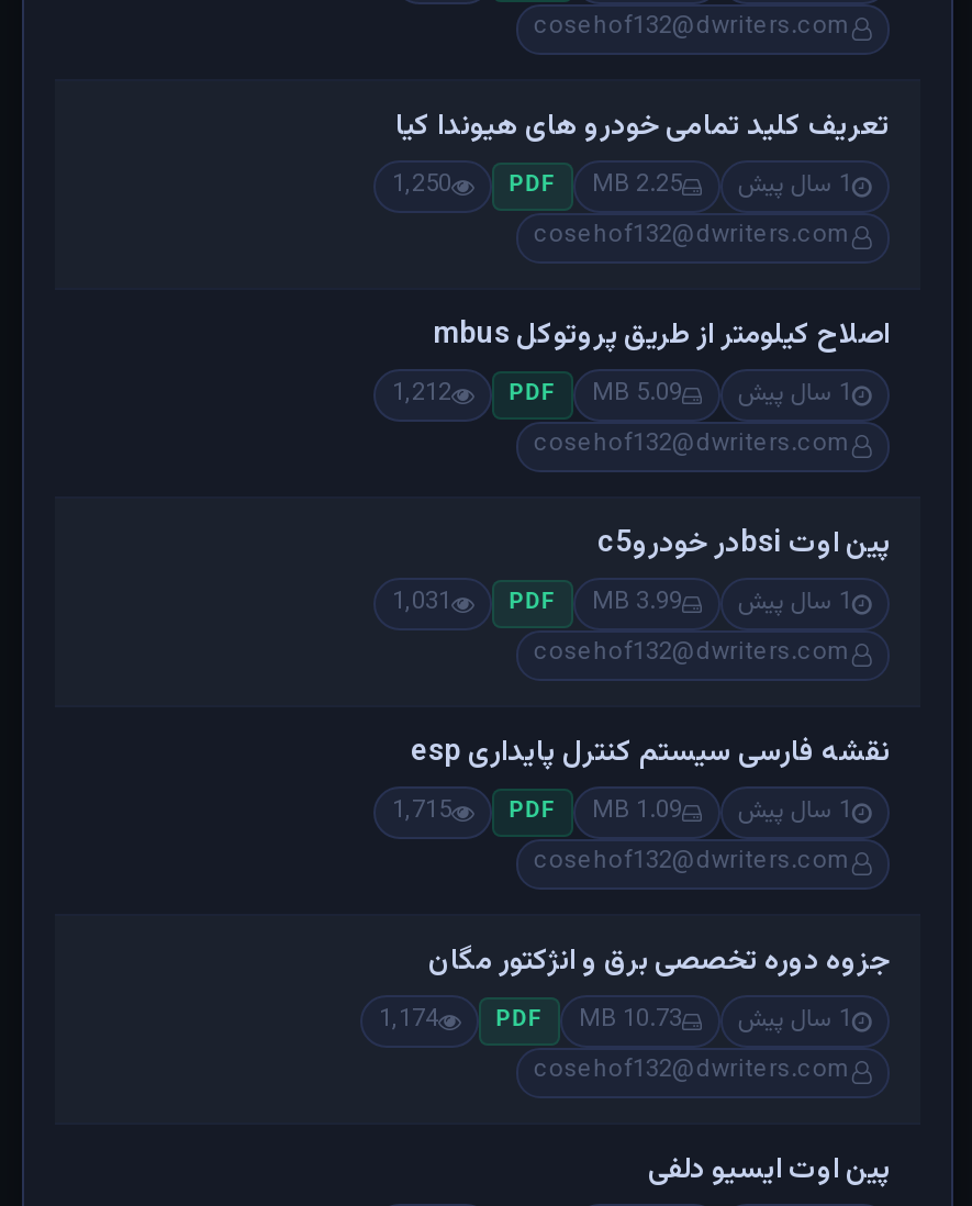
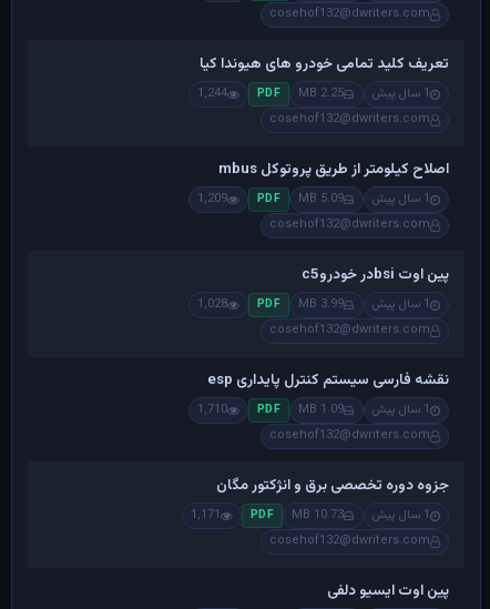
- 1,250 PDF
+ 1,244 PDF

- 1,212 PDF
+ 1,209 PDF

- 1,031 PDF
+ 1,028 PDF

- 1,715 PDF
+ 1,710 PDF

- 1,174 PDF
+ 1,171 PDF
